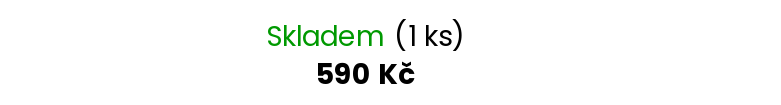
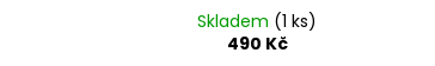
- 590 Kč
+ 490 Kč
